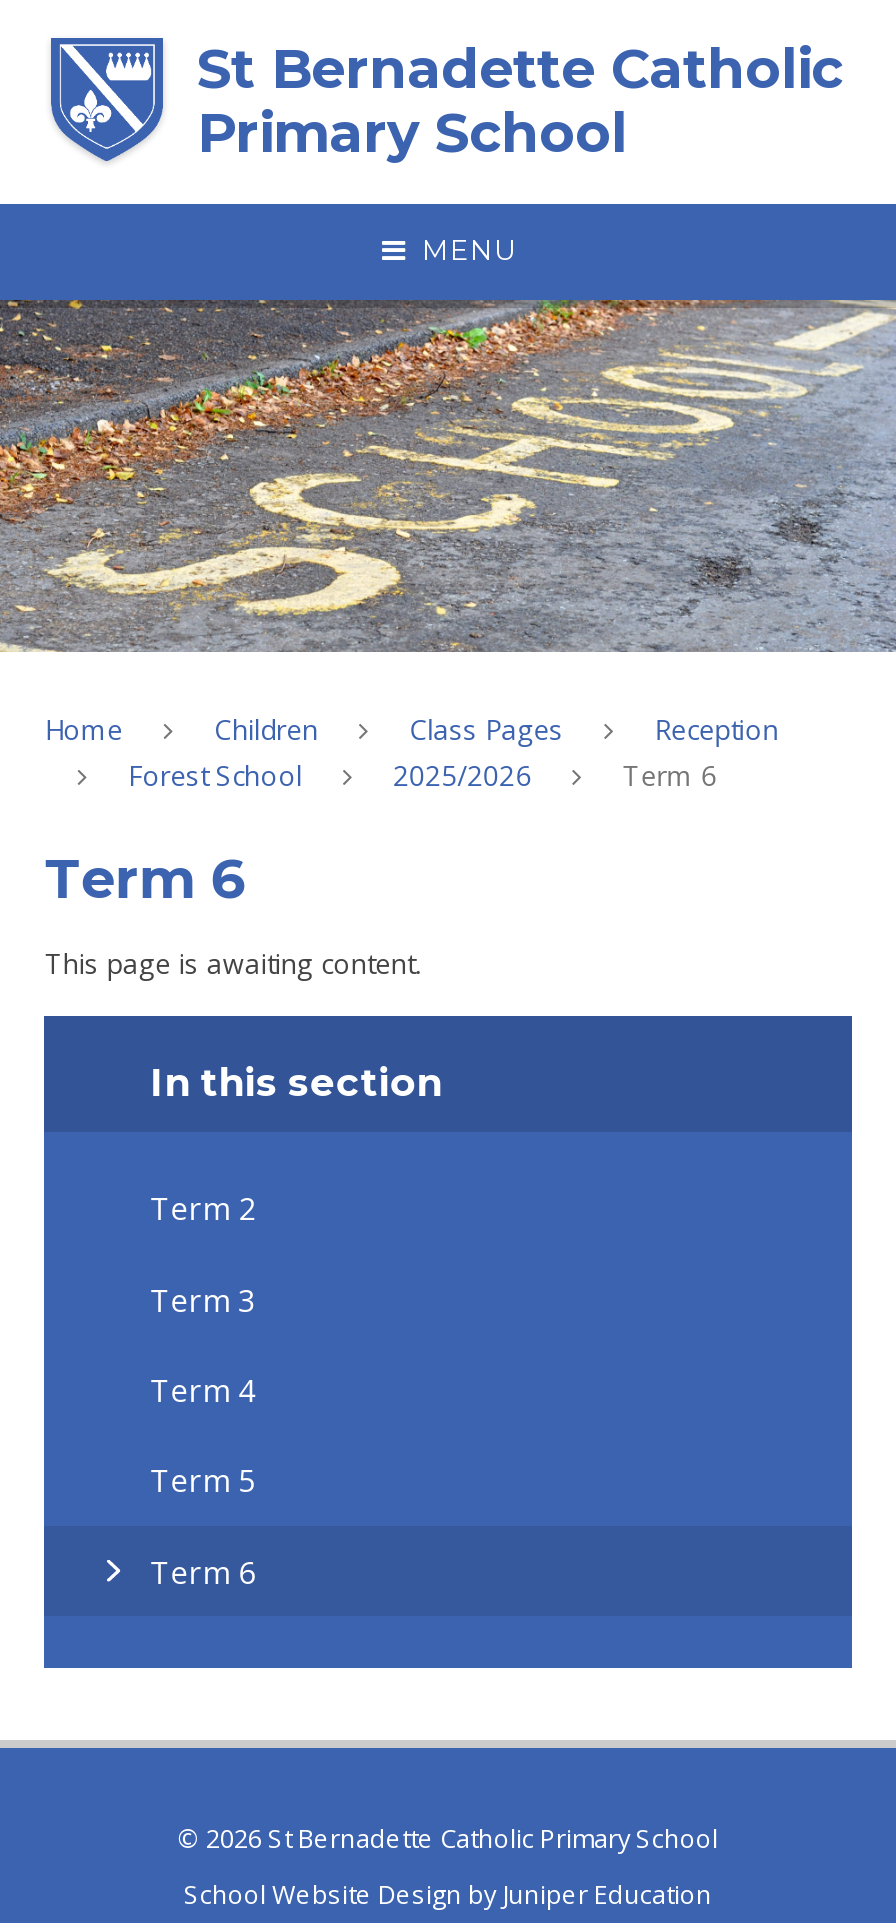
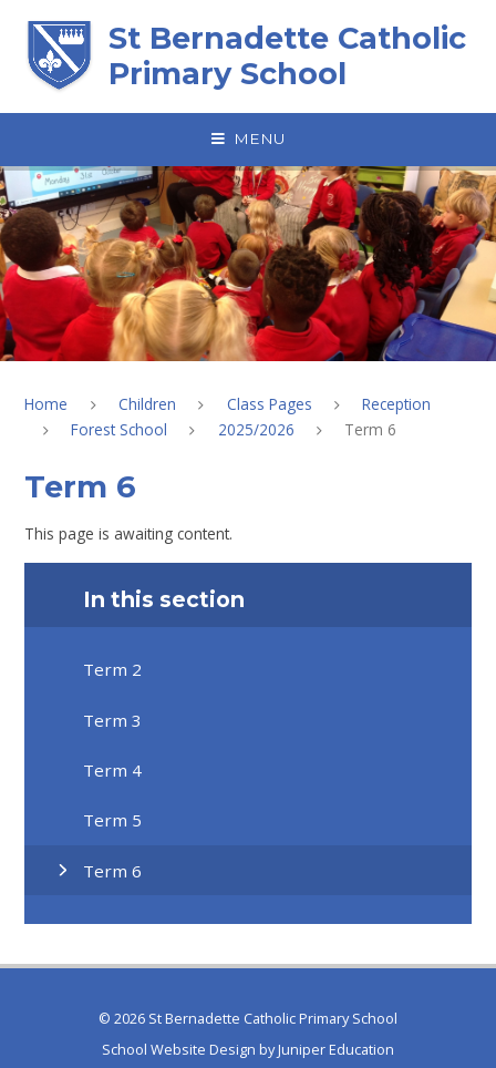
- [image]
+ [image]
